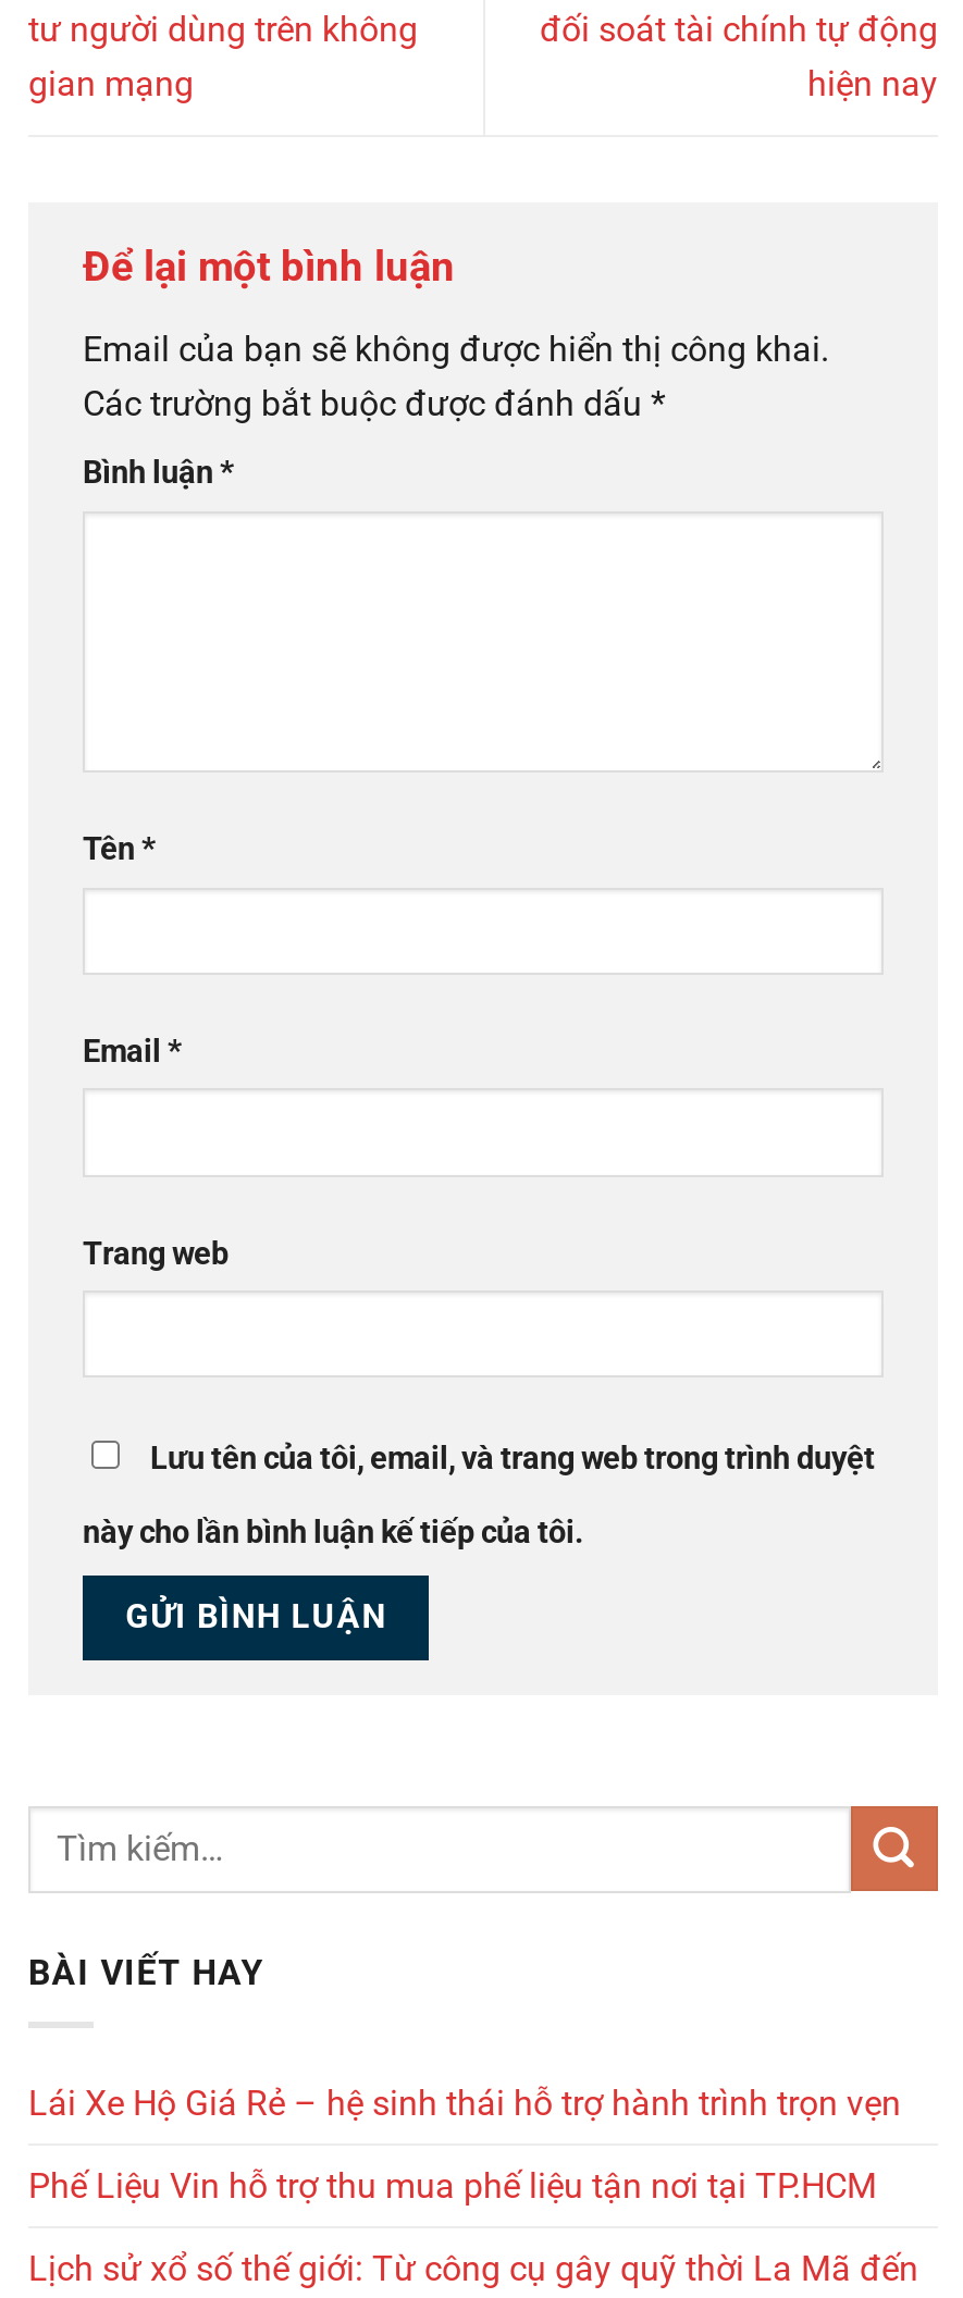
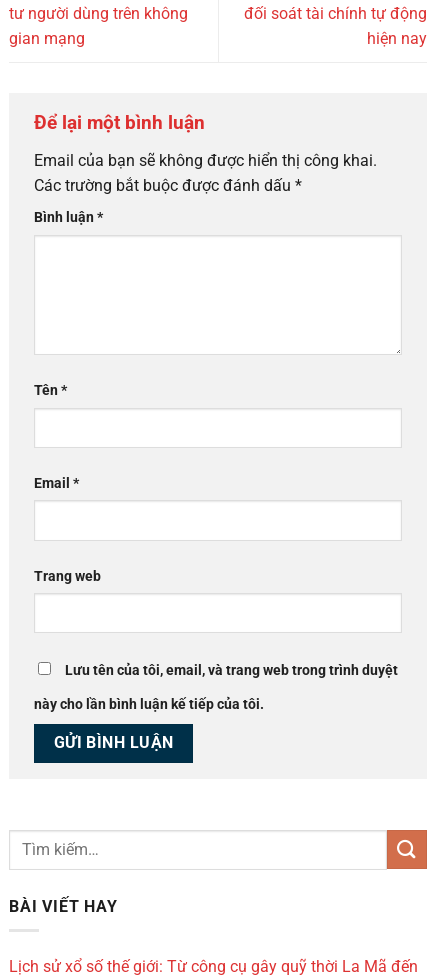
- Lái Xe Hộ Giá Rẻ – hệ sinh thái hỗ trợ hành trình trọn vẹn
- Phế Liệu Vin hỗ trợ thu mua phế liệu tận nơi tại TP.HCM
